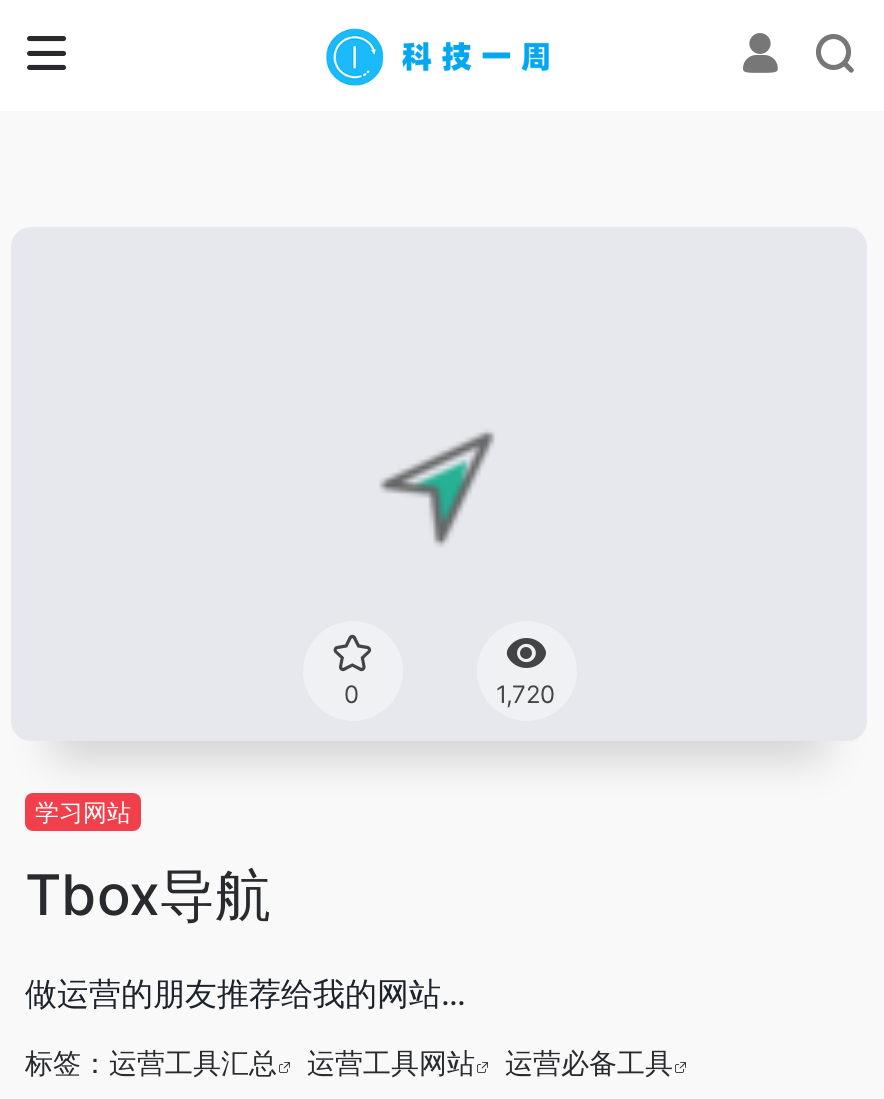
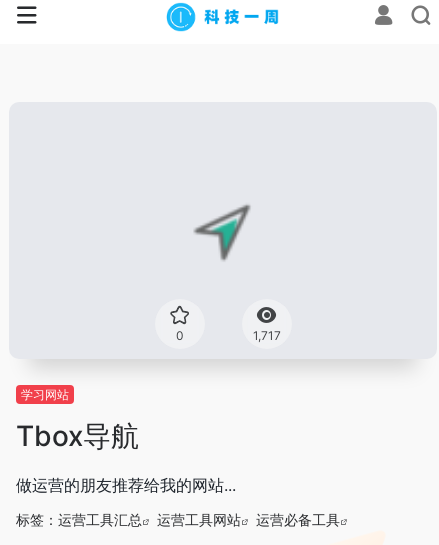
- 1,720
+ 1,717
